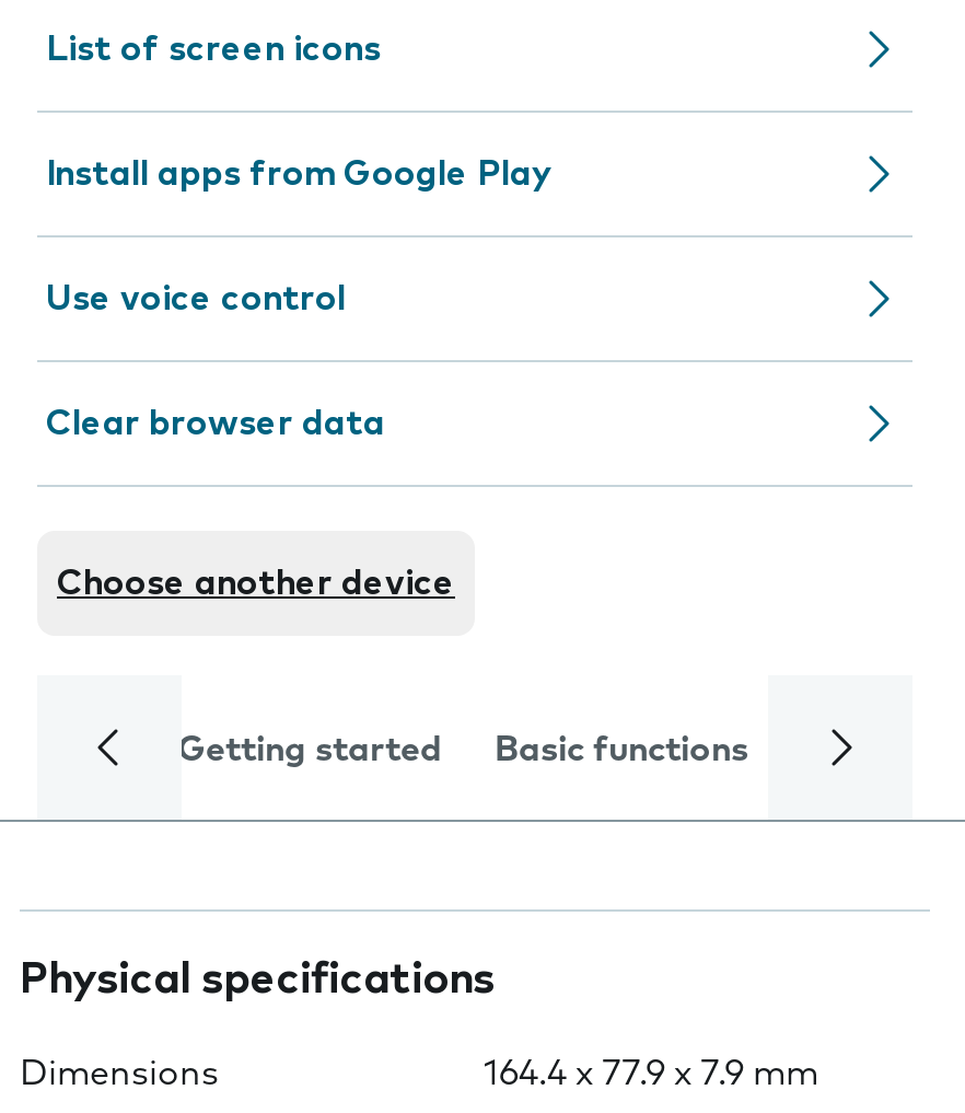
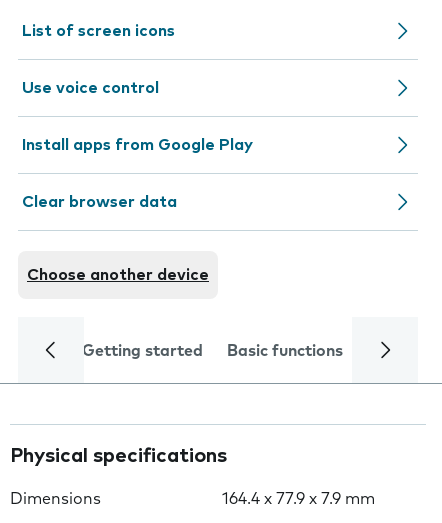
moved down: Install apps from Google Play

moved up: Use voice control
